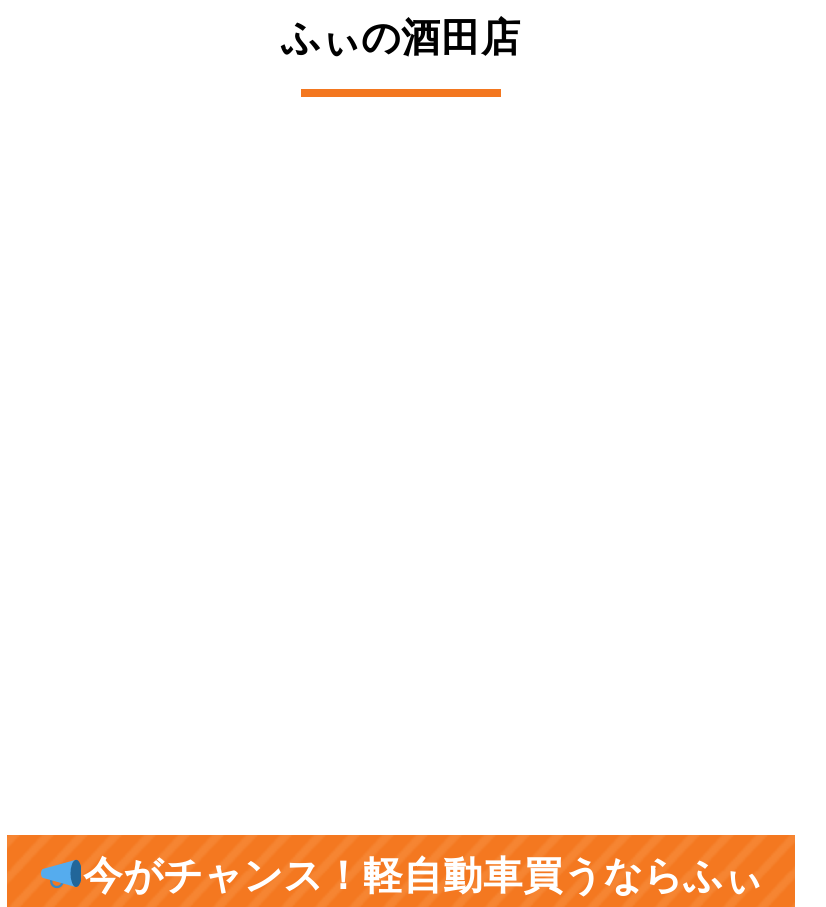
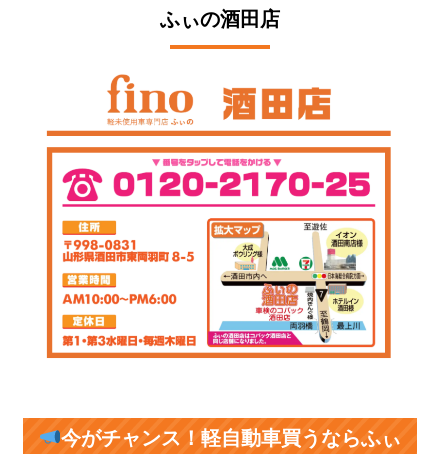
+ [image]

+ [image]
